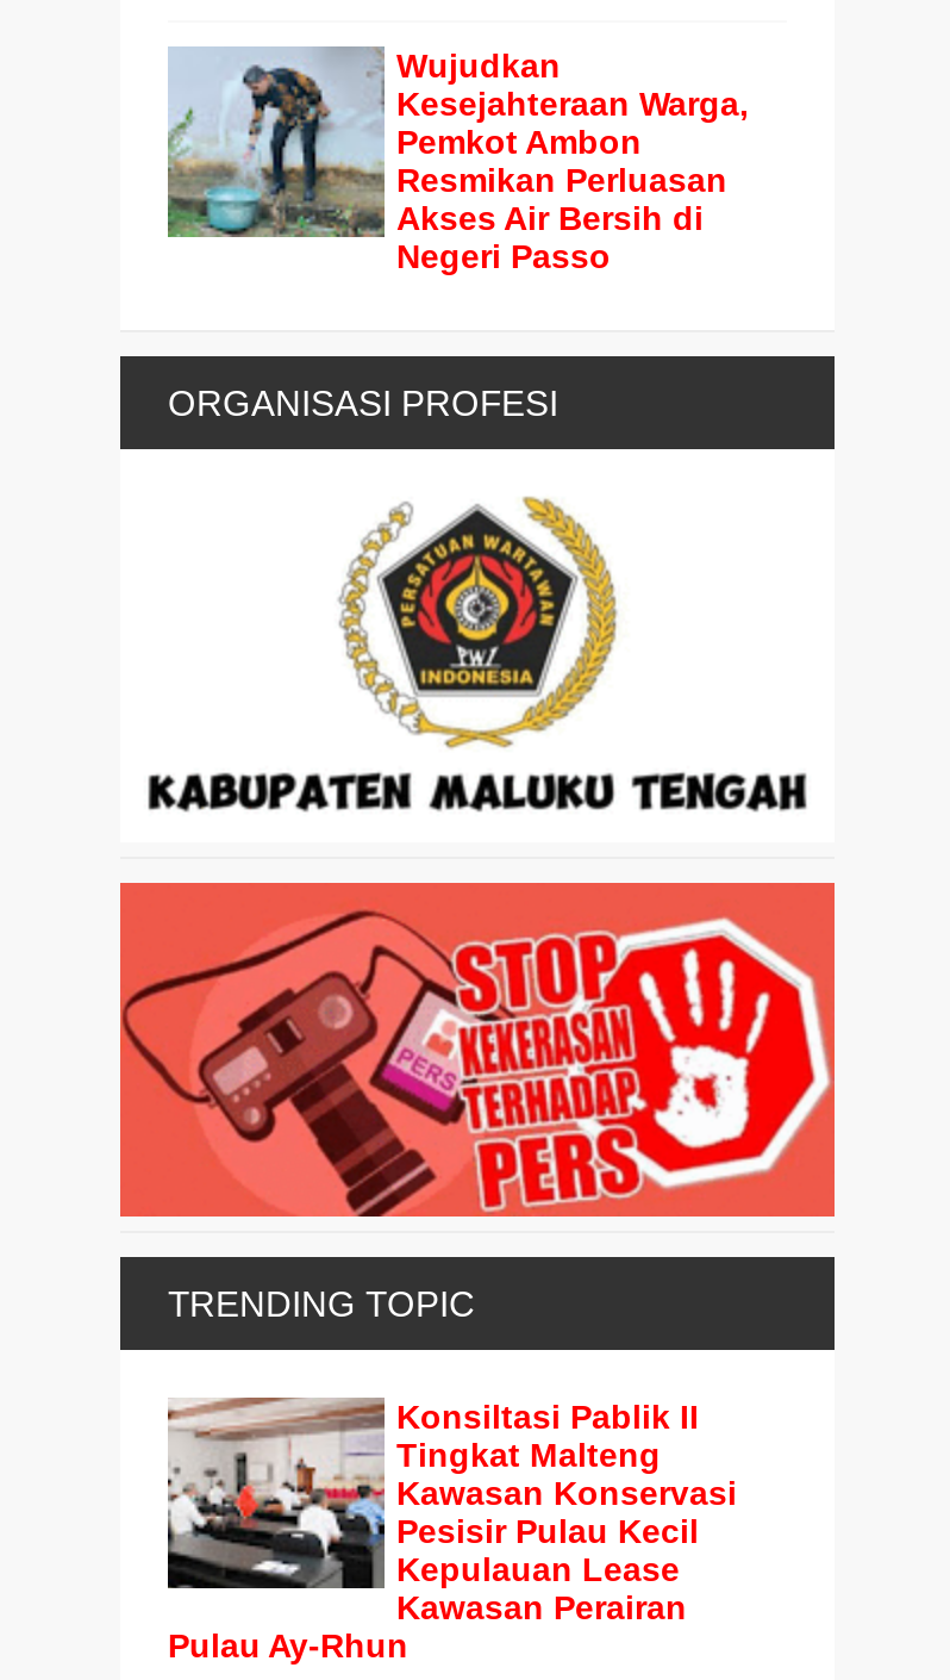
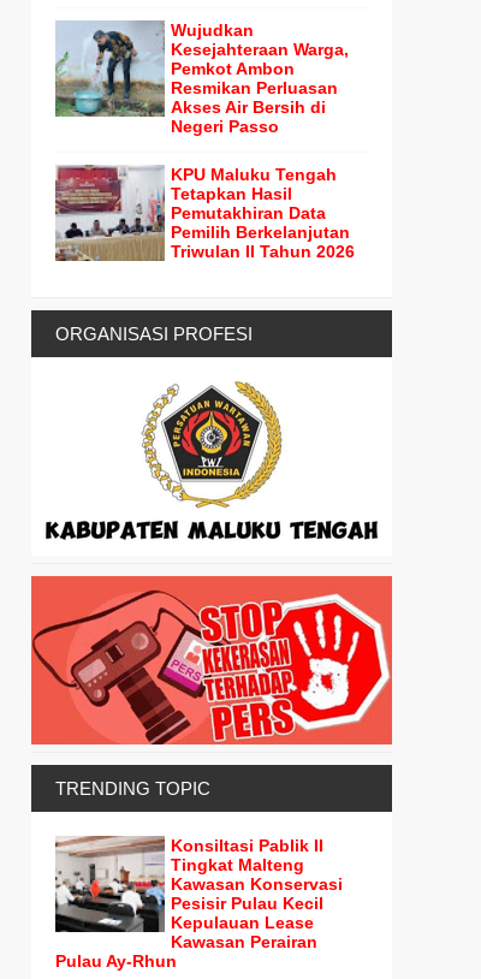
+ [image]
+ KPU Maluku Tengah
+ Tetapkan Hasil
+ Pemutakhiran Data
+ Pemilih Berkelanjutan
+ Triwulan II Tahun 2026
